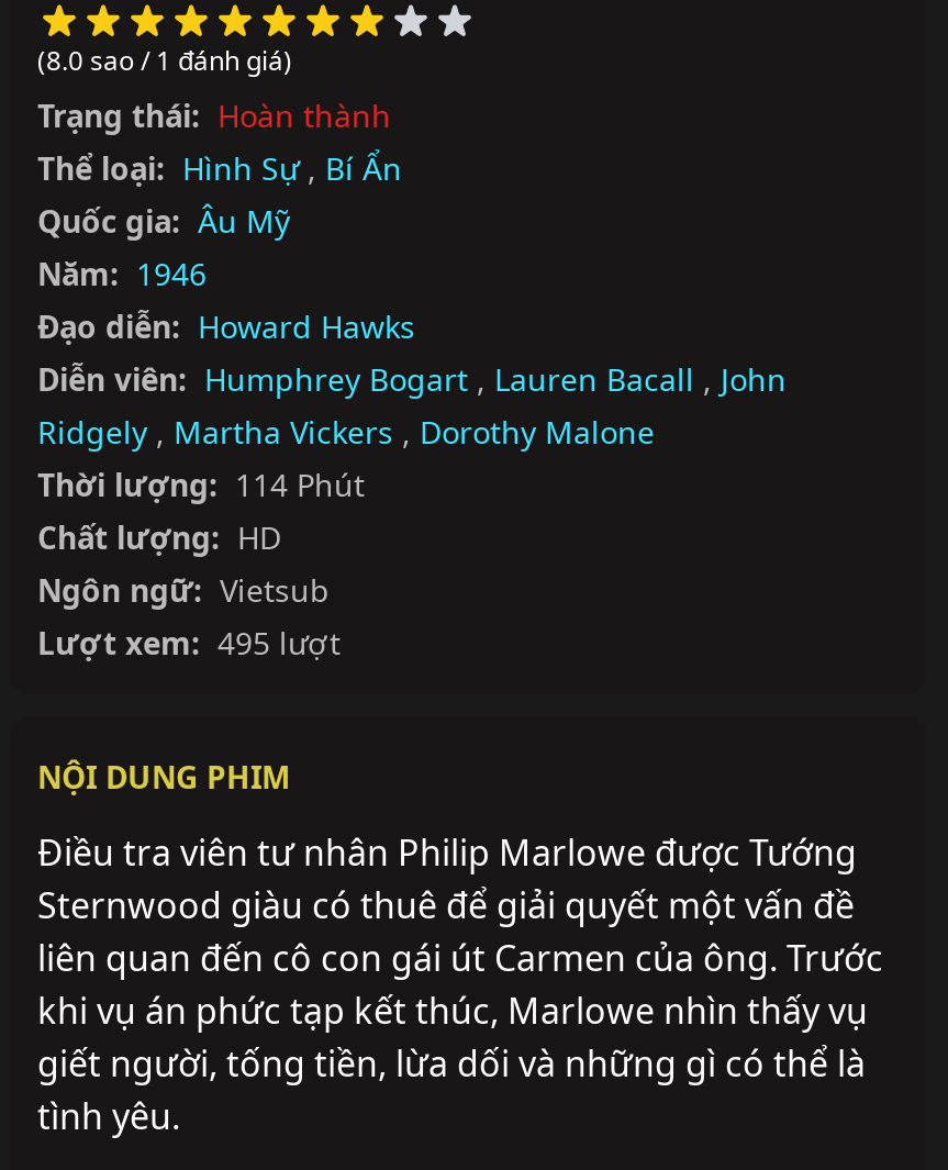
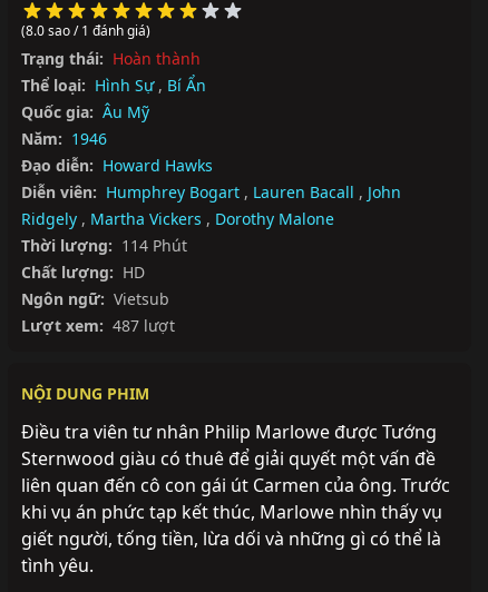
- Lượt xem: 495 lượt
+ Lượt xem: 487 lượt
